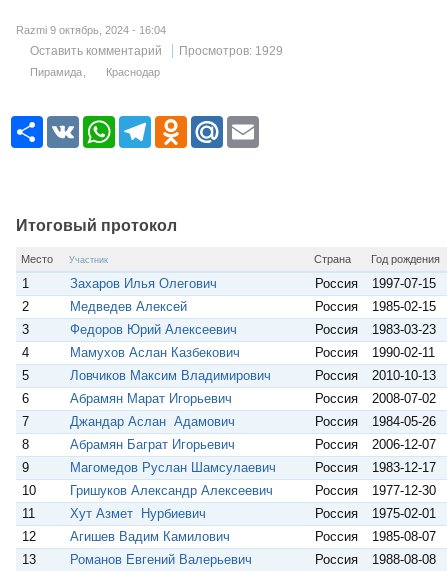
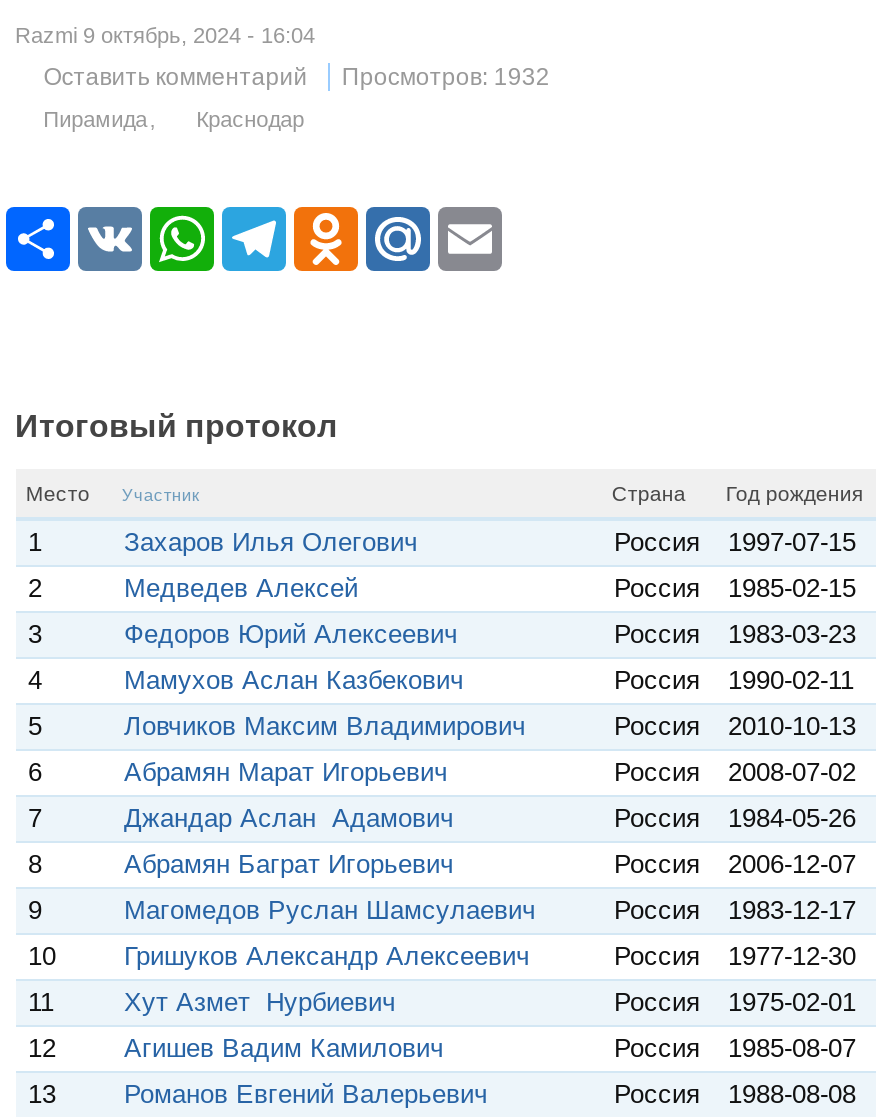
- Оставить комментарий Просмотров: 1929
+ Оставить комментарий Просмотров: 1932
